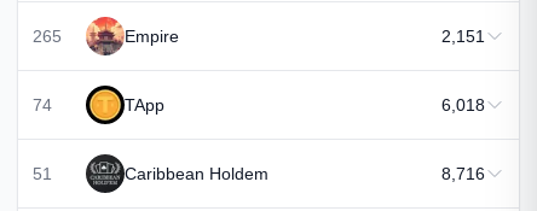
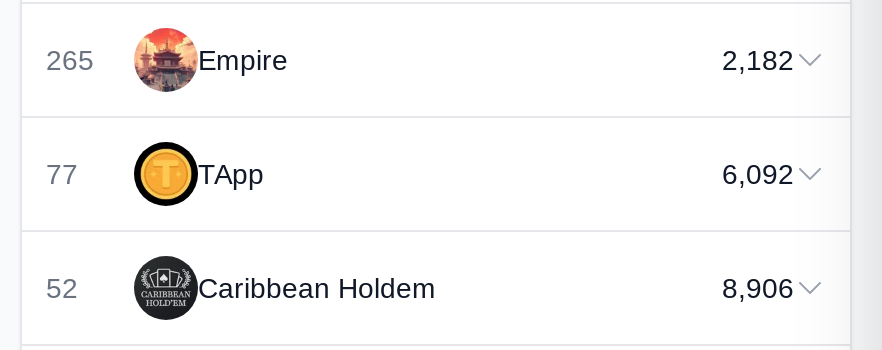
- 2,151
+ 2,182

- 74
+ 77

- 6,018
+ 6,092

- 51
+ 52

- 8,716
+ 8,906
